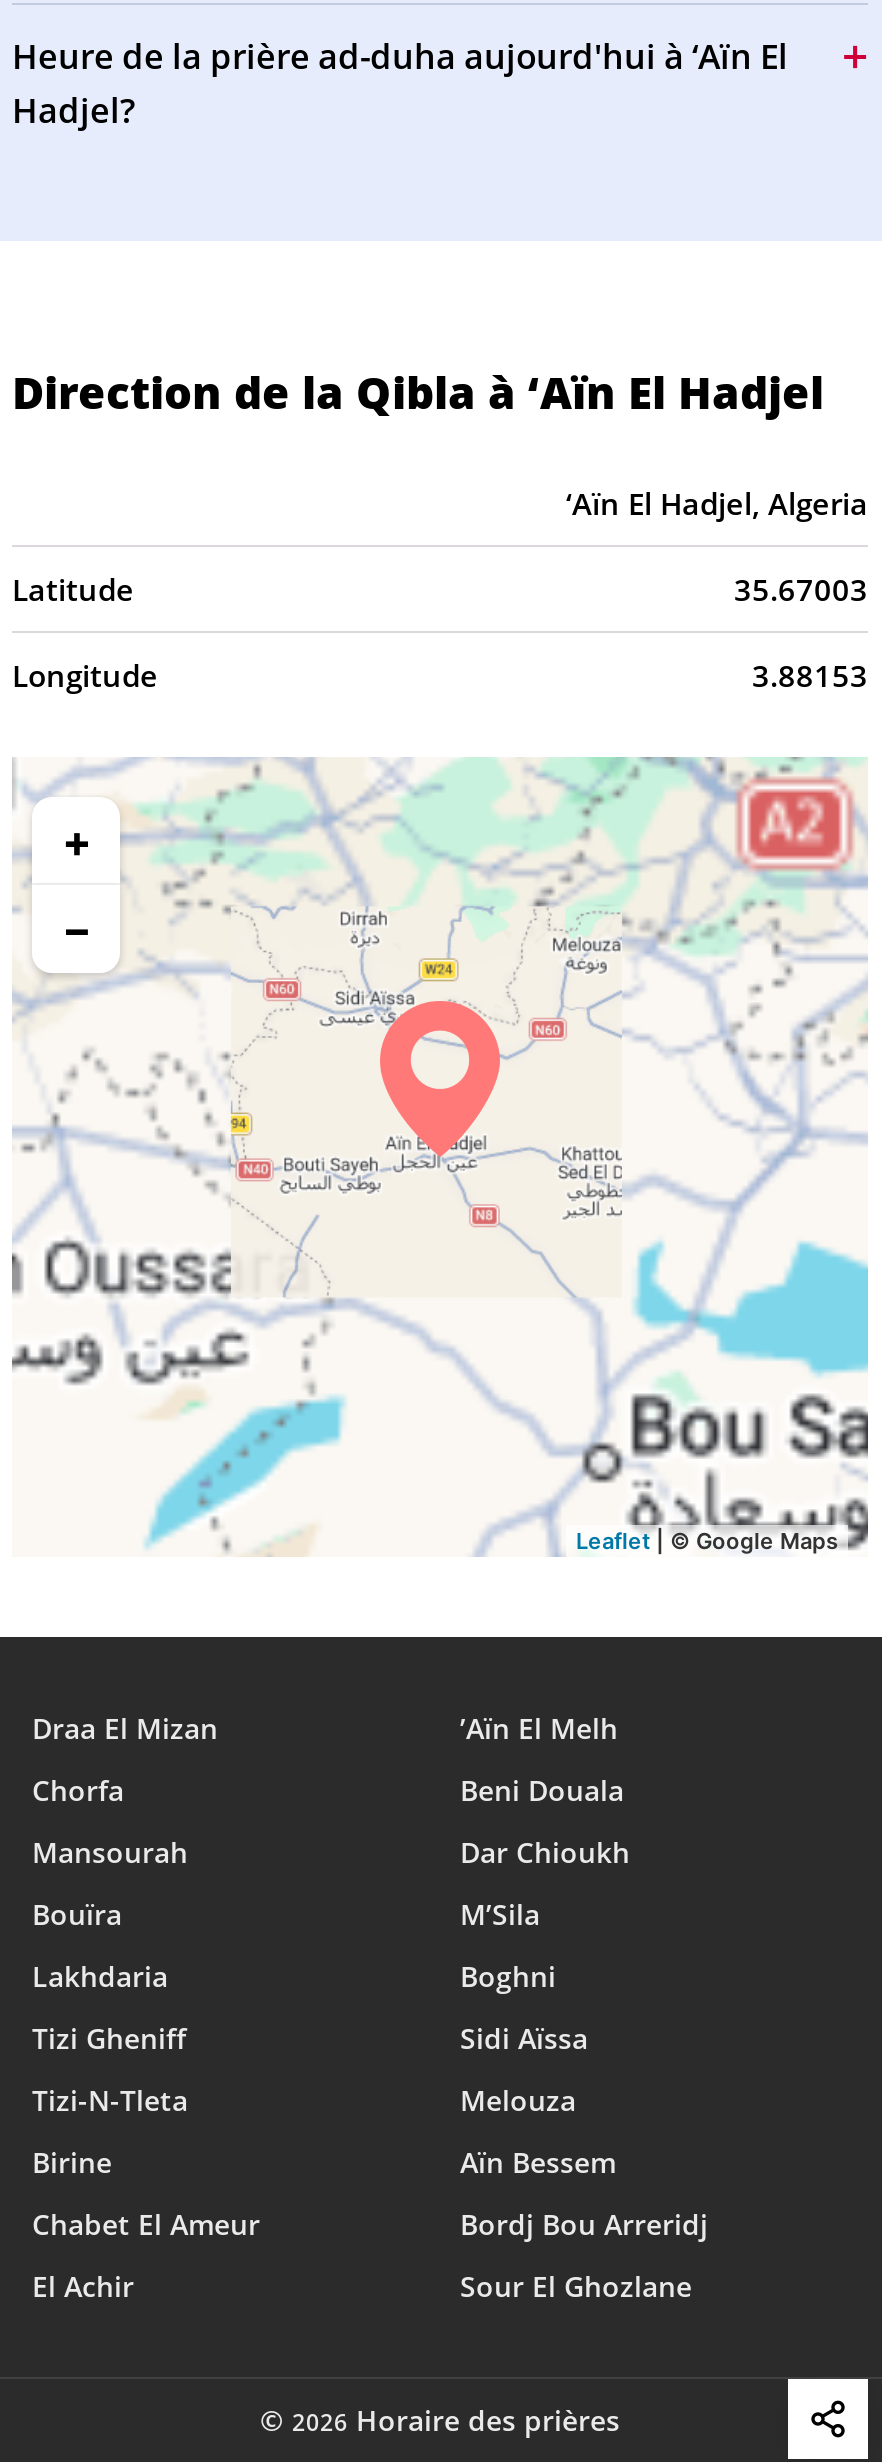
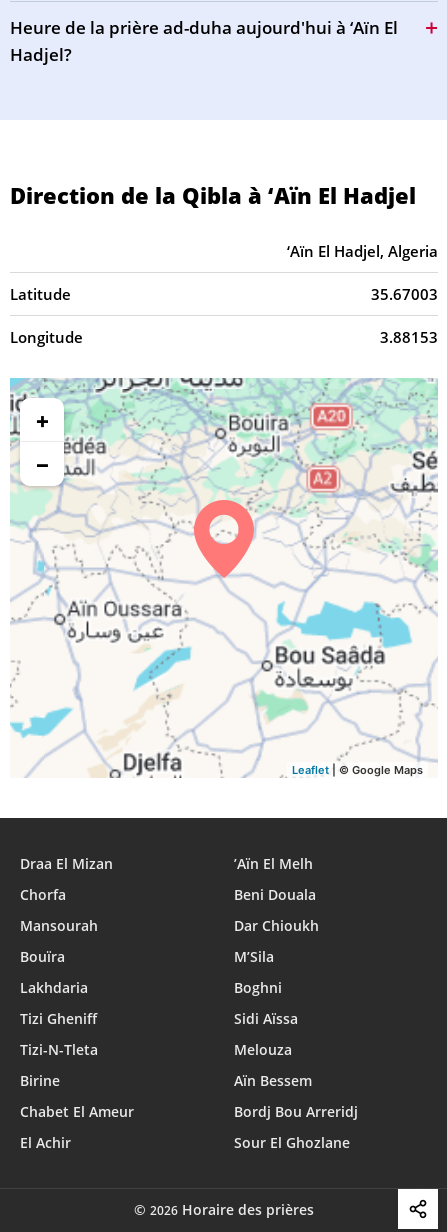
- [image]
+ [image]
